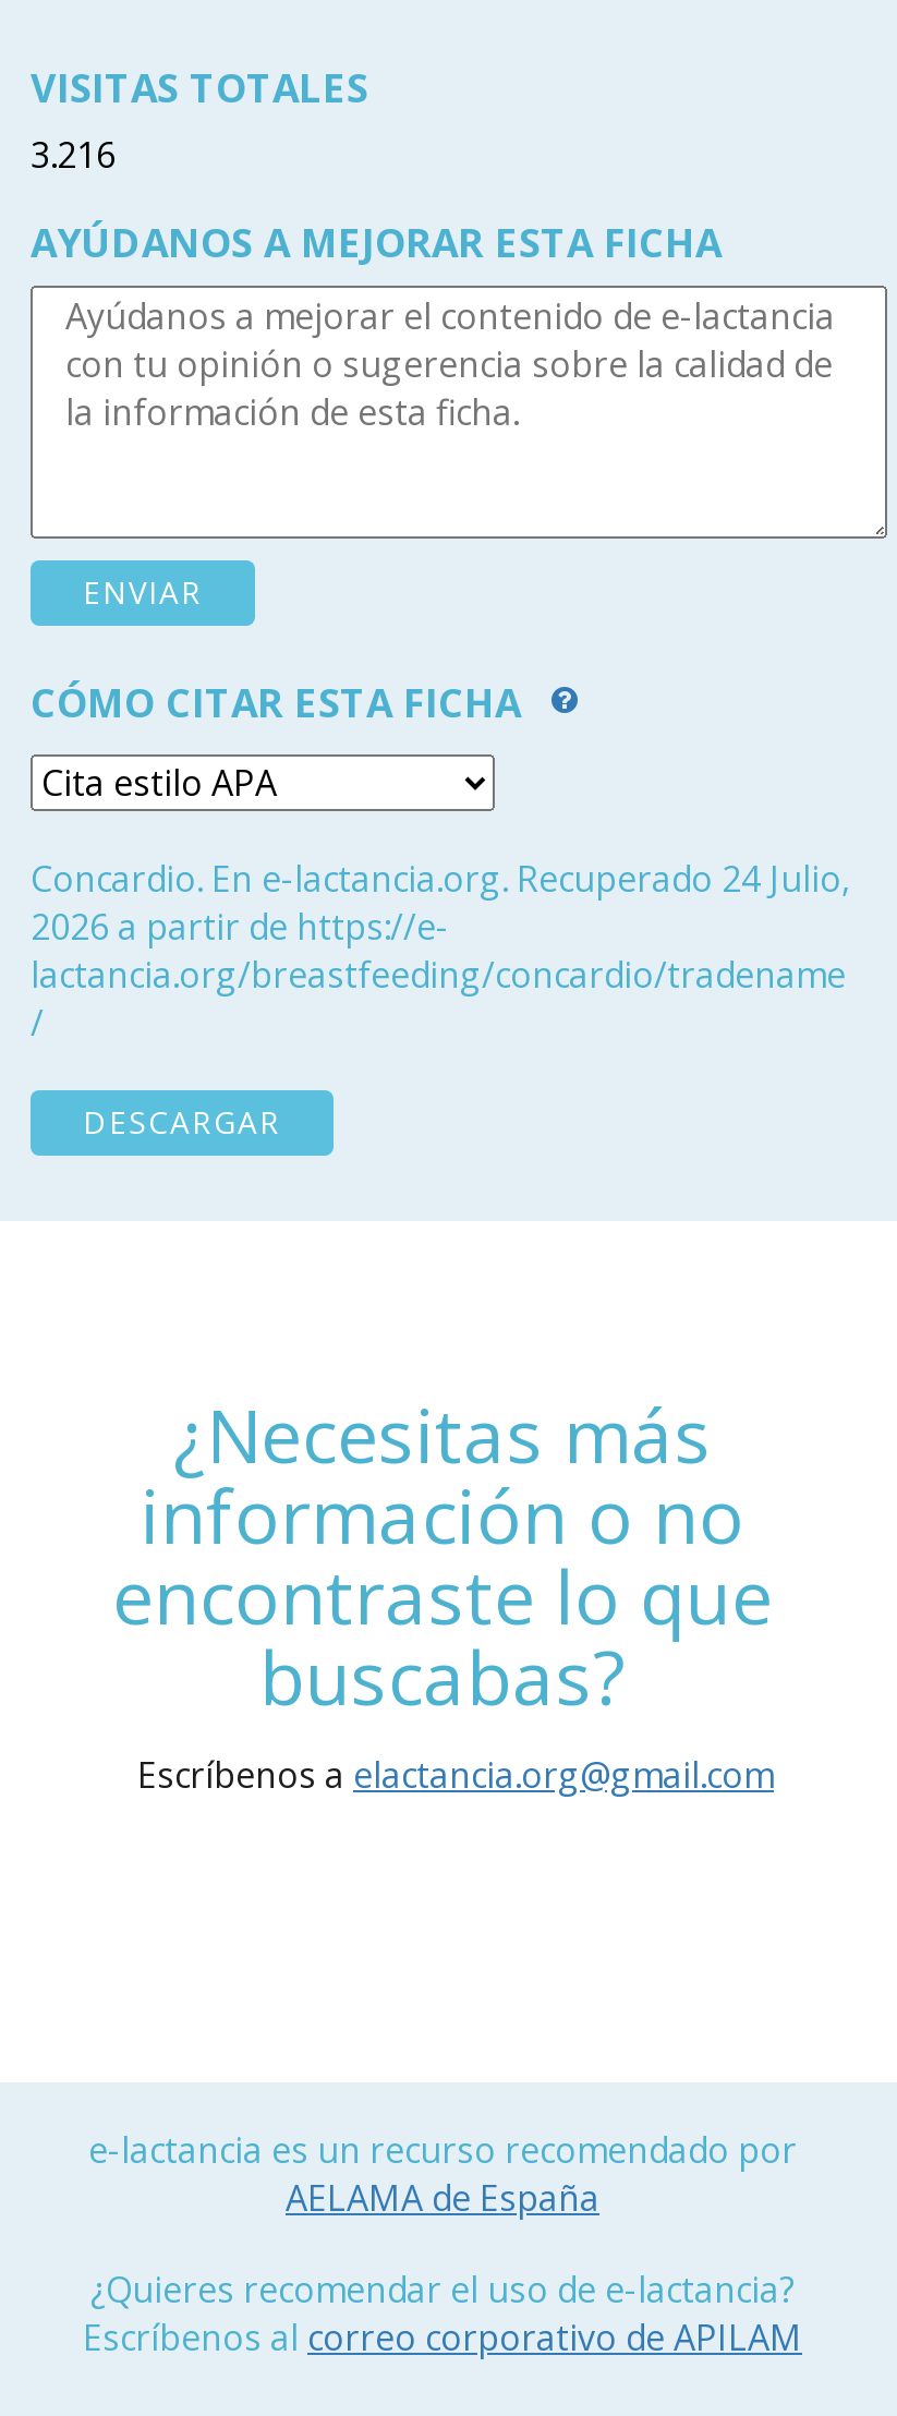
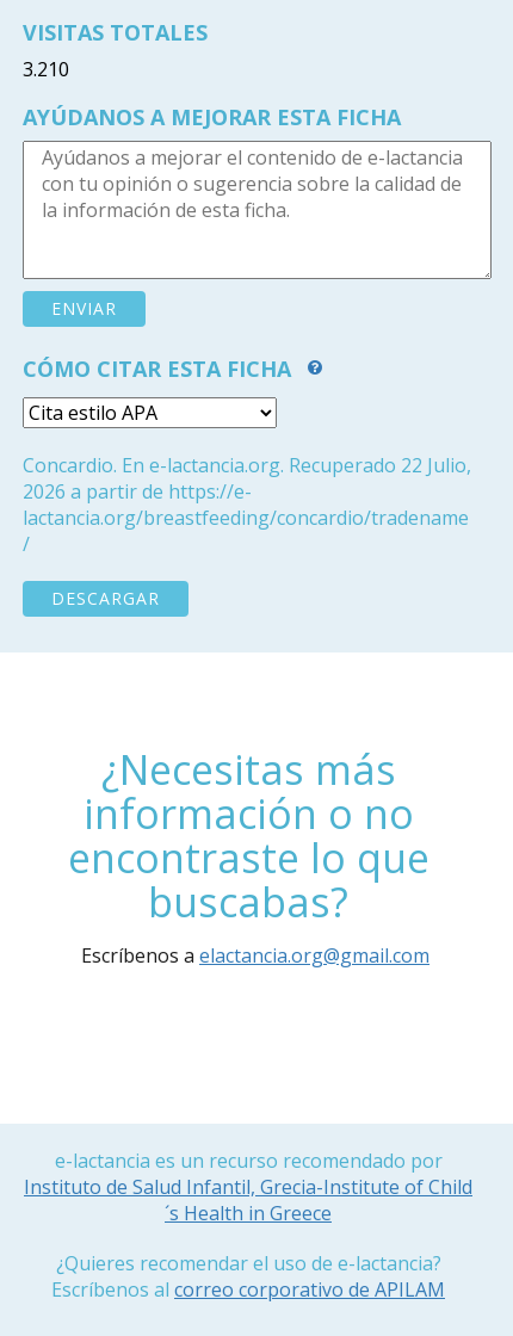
- 3.216
+ 3.210

- Concardio. En e-lactancia.org. Recuperado 24 Julio,
+ Concardio. En e-lactancia.org. Recuperado 22 Julio,

- AELAMA de España
+ Instituto de Salud Infantil, Grecia-Institute of Child
+ ´s Health in Greece
